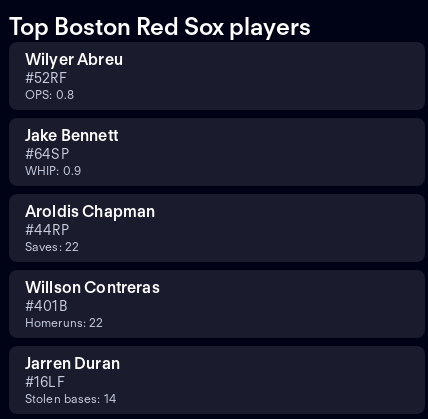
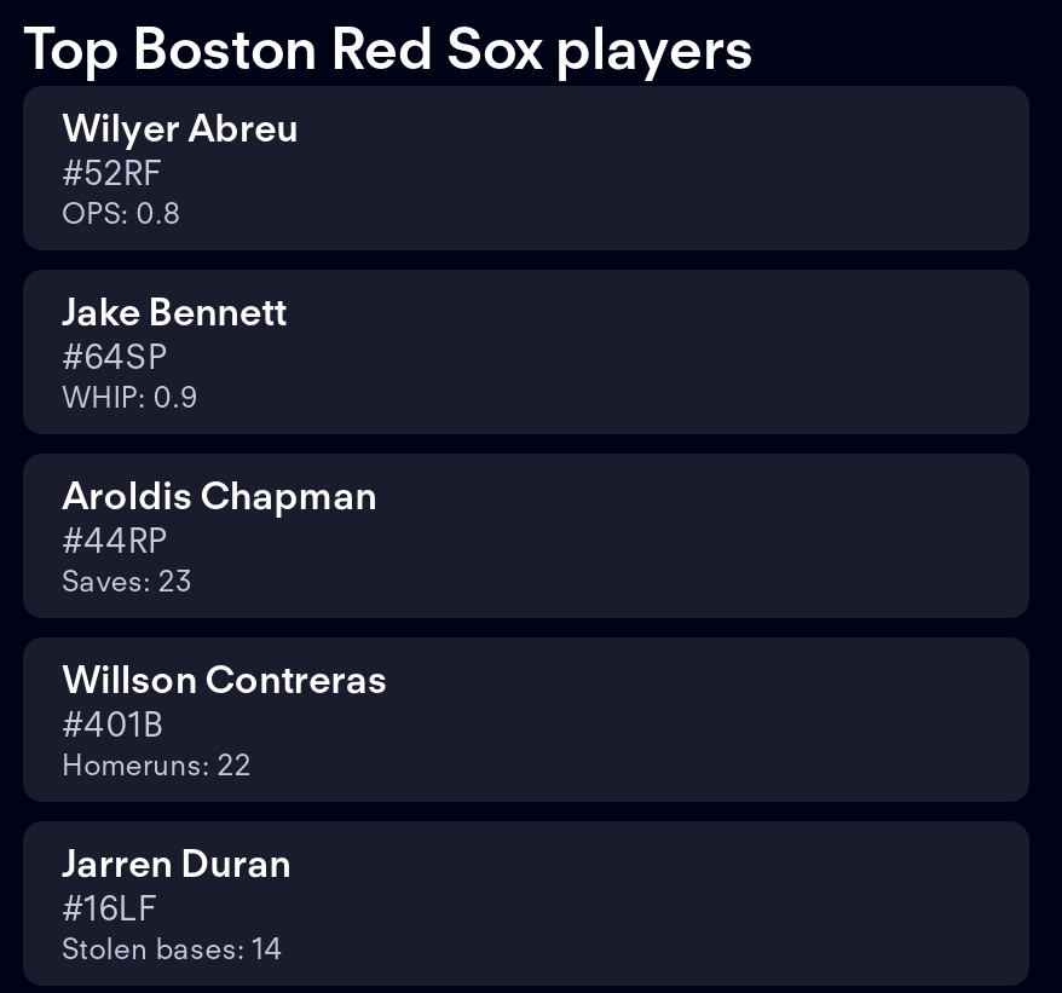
- Saves: 22
+ Saves: 23
